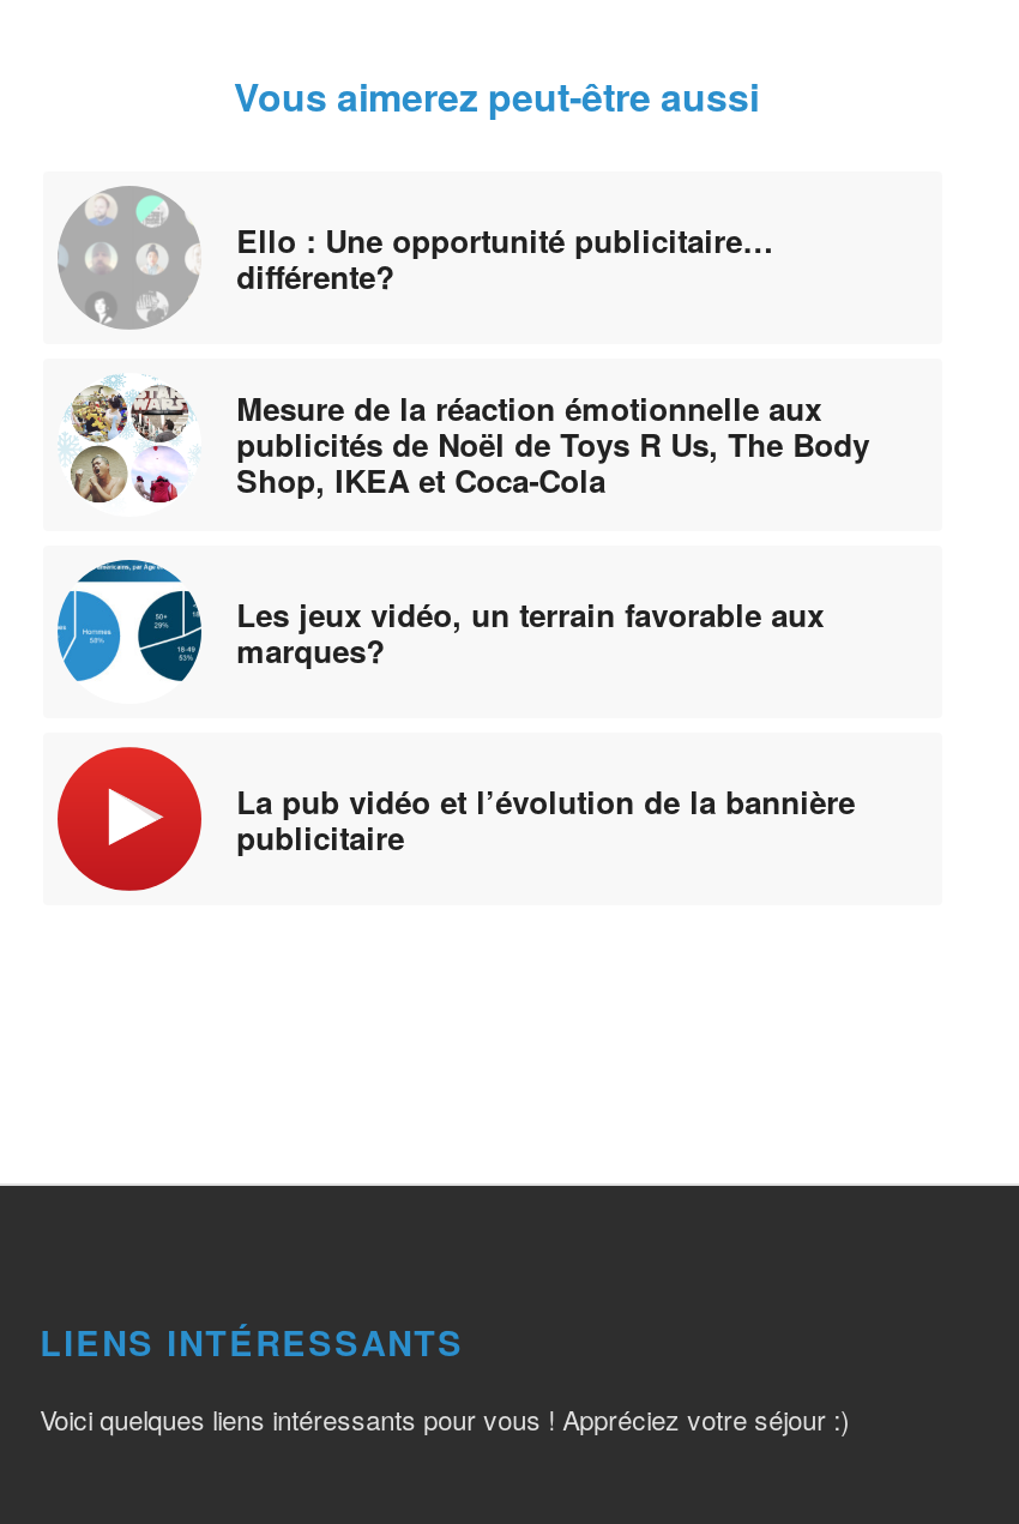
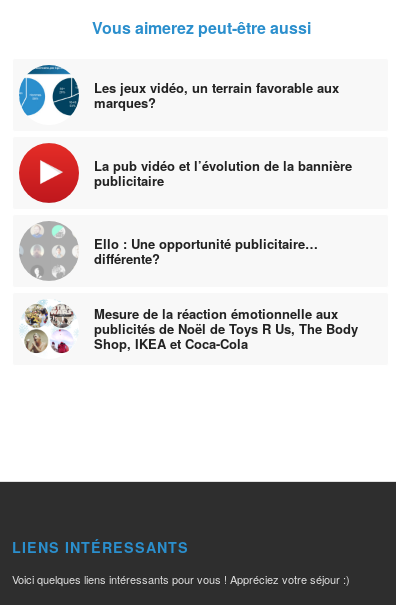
moved down: [image] | Ello : Une opportunité publicitaire… | différente? | Mesure de la réaction émotionnelle aux | publicités de Noël de Toys R Us, The Body | Shop, IKEA et Coca-Cola

moved up: [image] | Les jeux vidéo, un terrain favorable aux | marques? | La pub vidéo et l’évolution de la bannière | publicitaire
